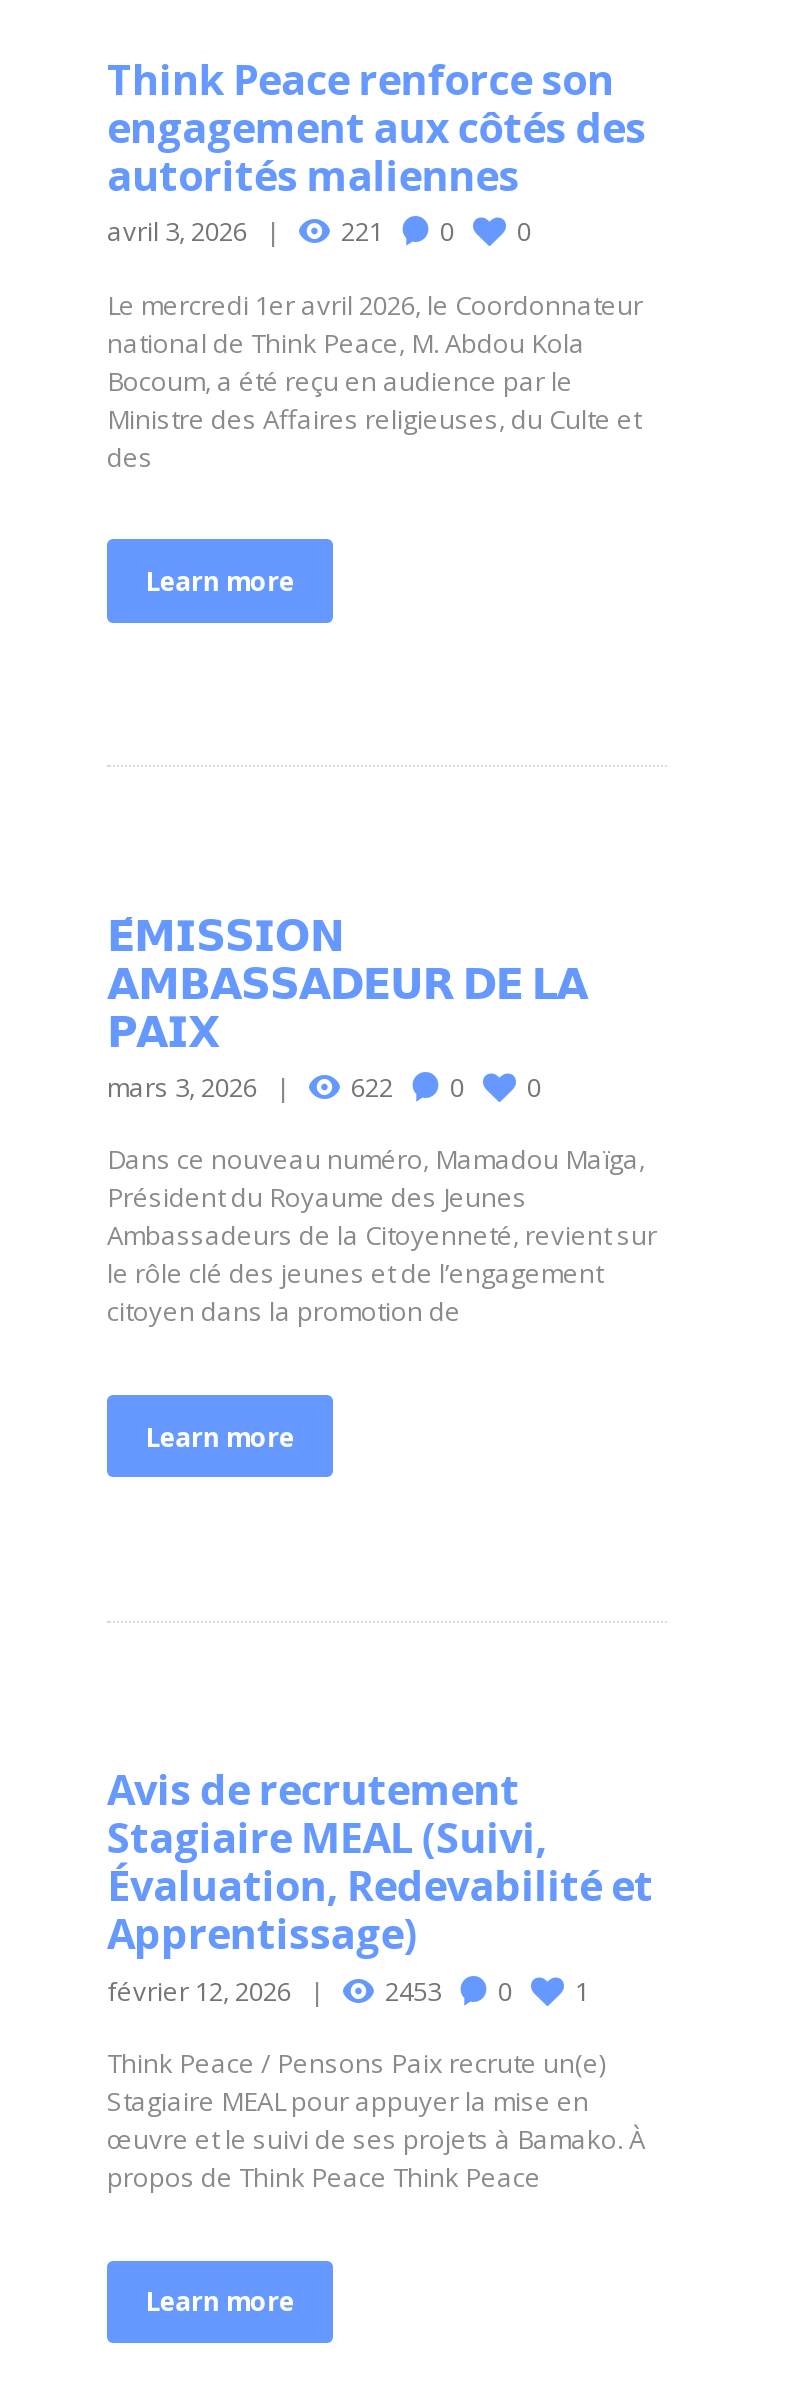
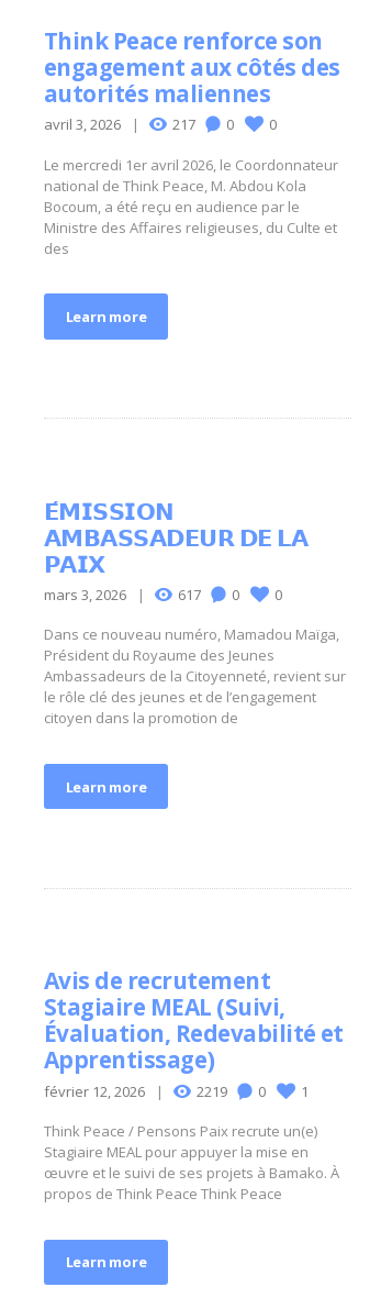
- 221 0 0
+ 217 0 0

- 622 0 0
+ 617 0 0

- 2453 0 1
+ 2219 0 1
